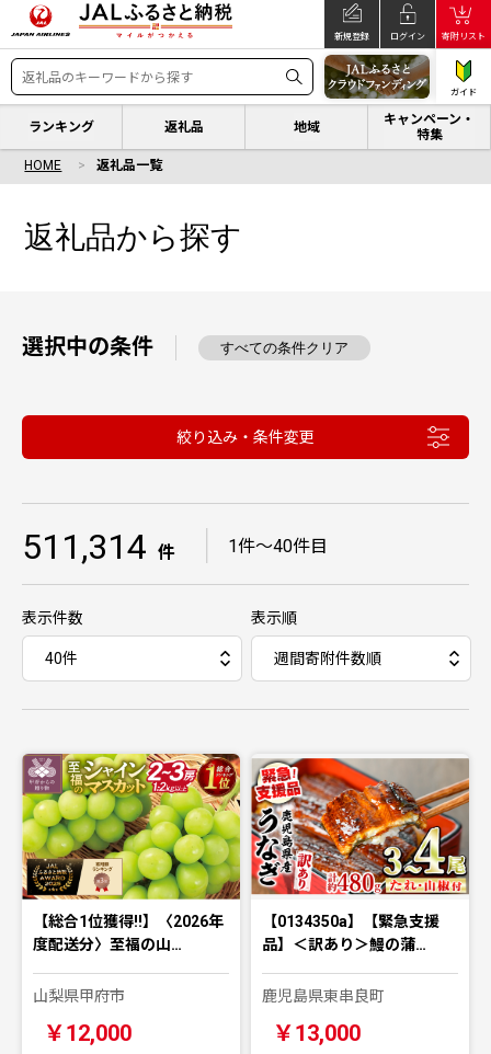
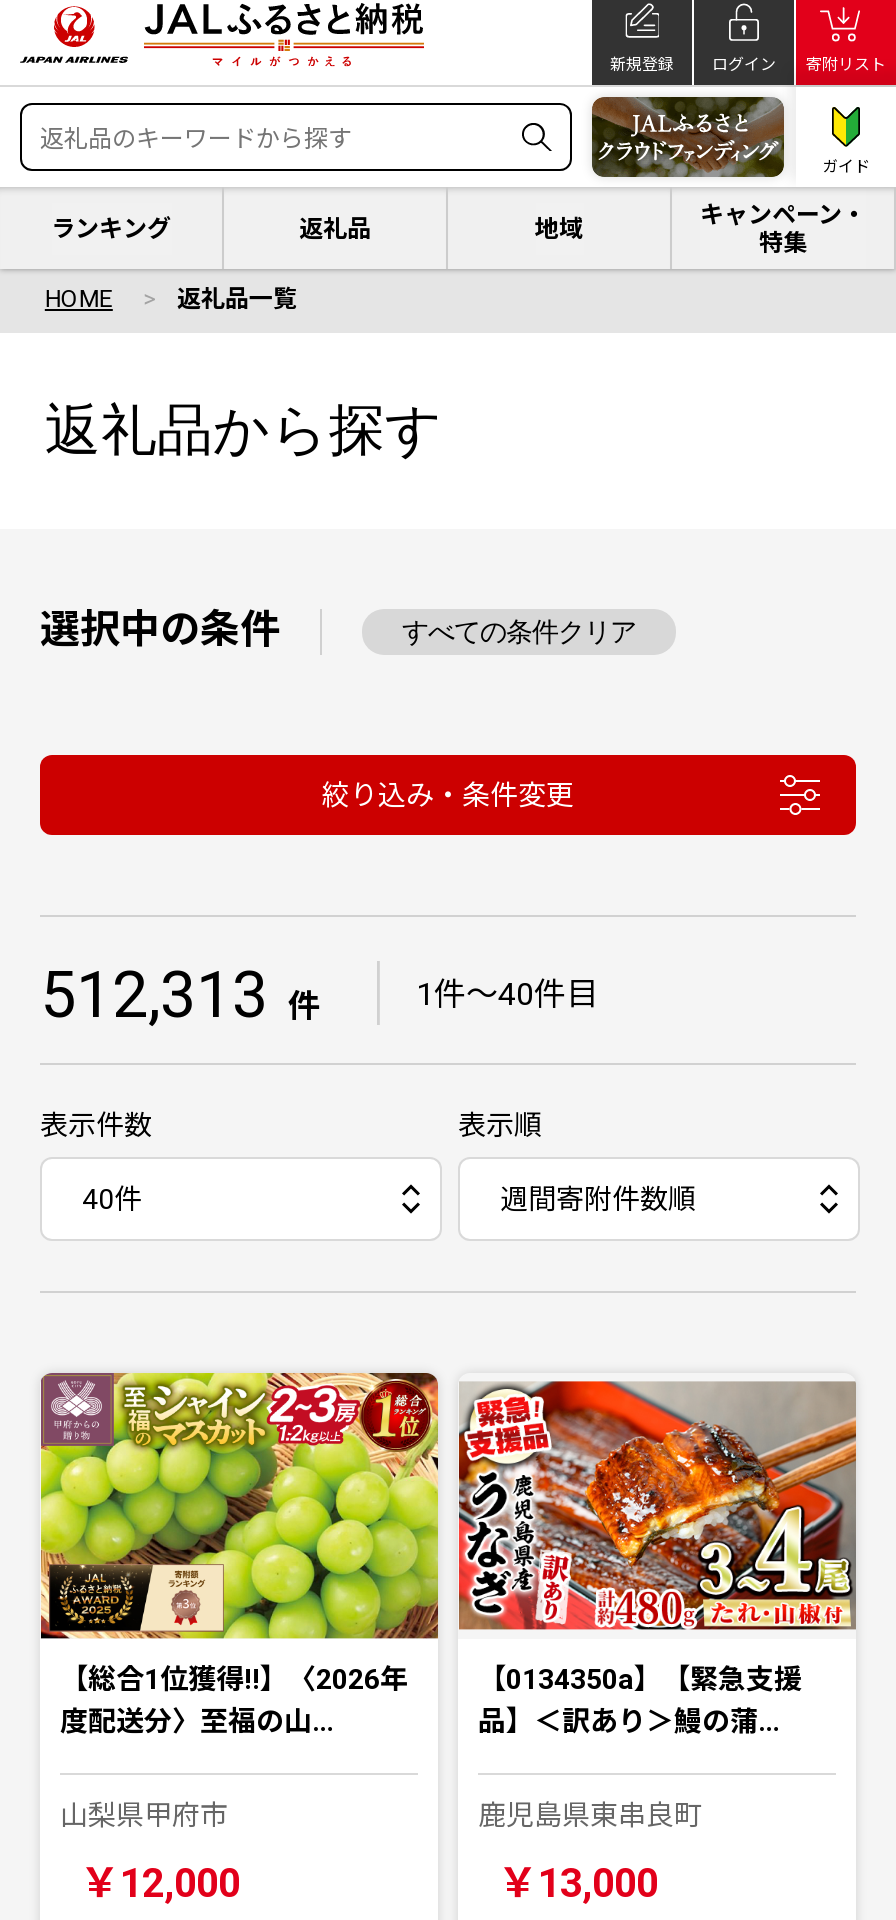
- 511,314 件 ｜ 1件〜40件目
+ 512,313 件 ｜ 1件〜40件目
